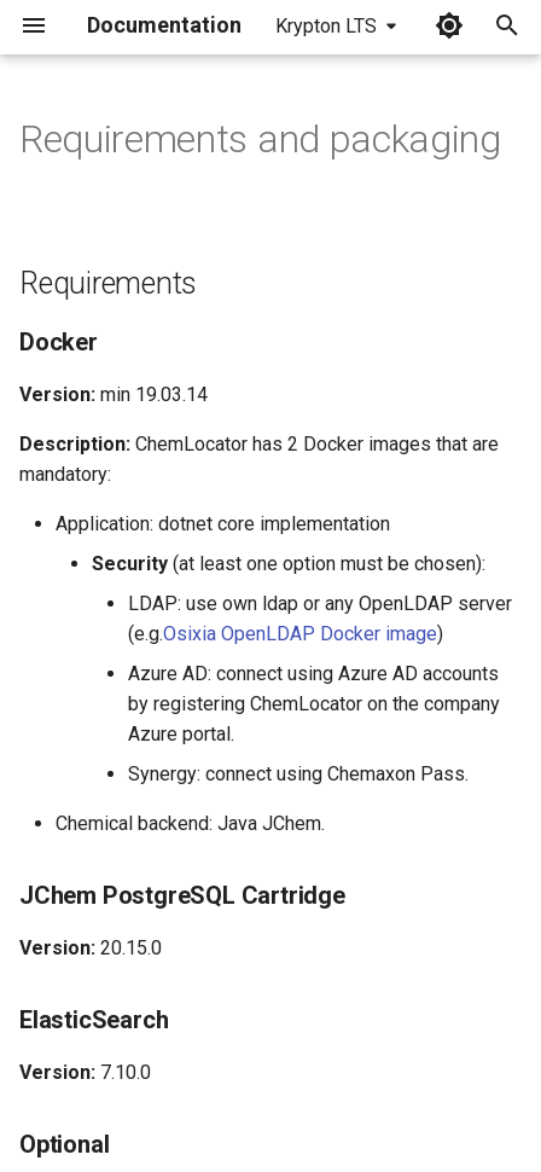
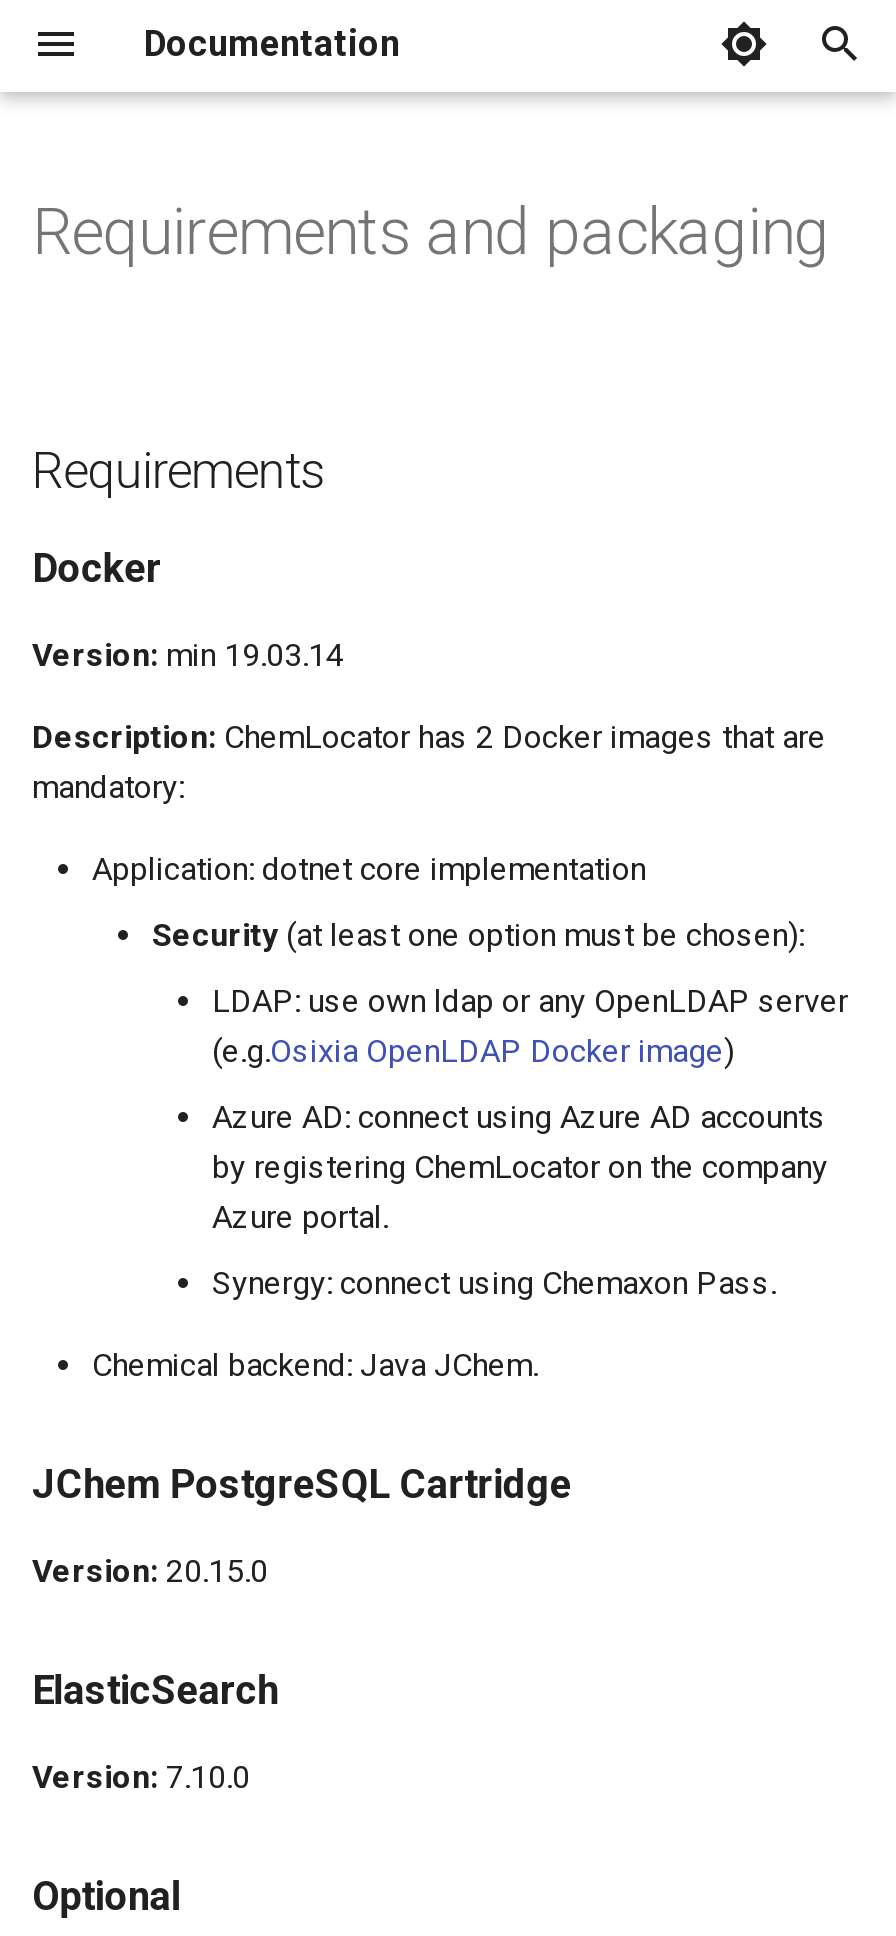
- Krypton LTS
